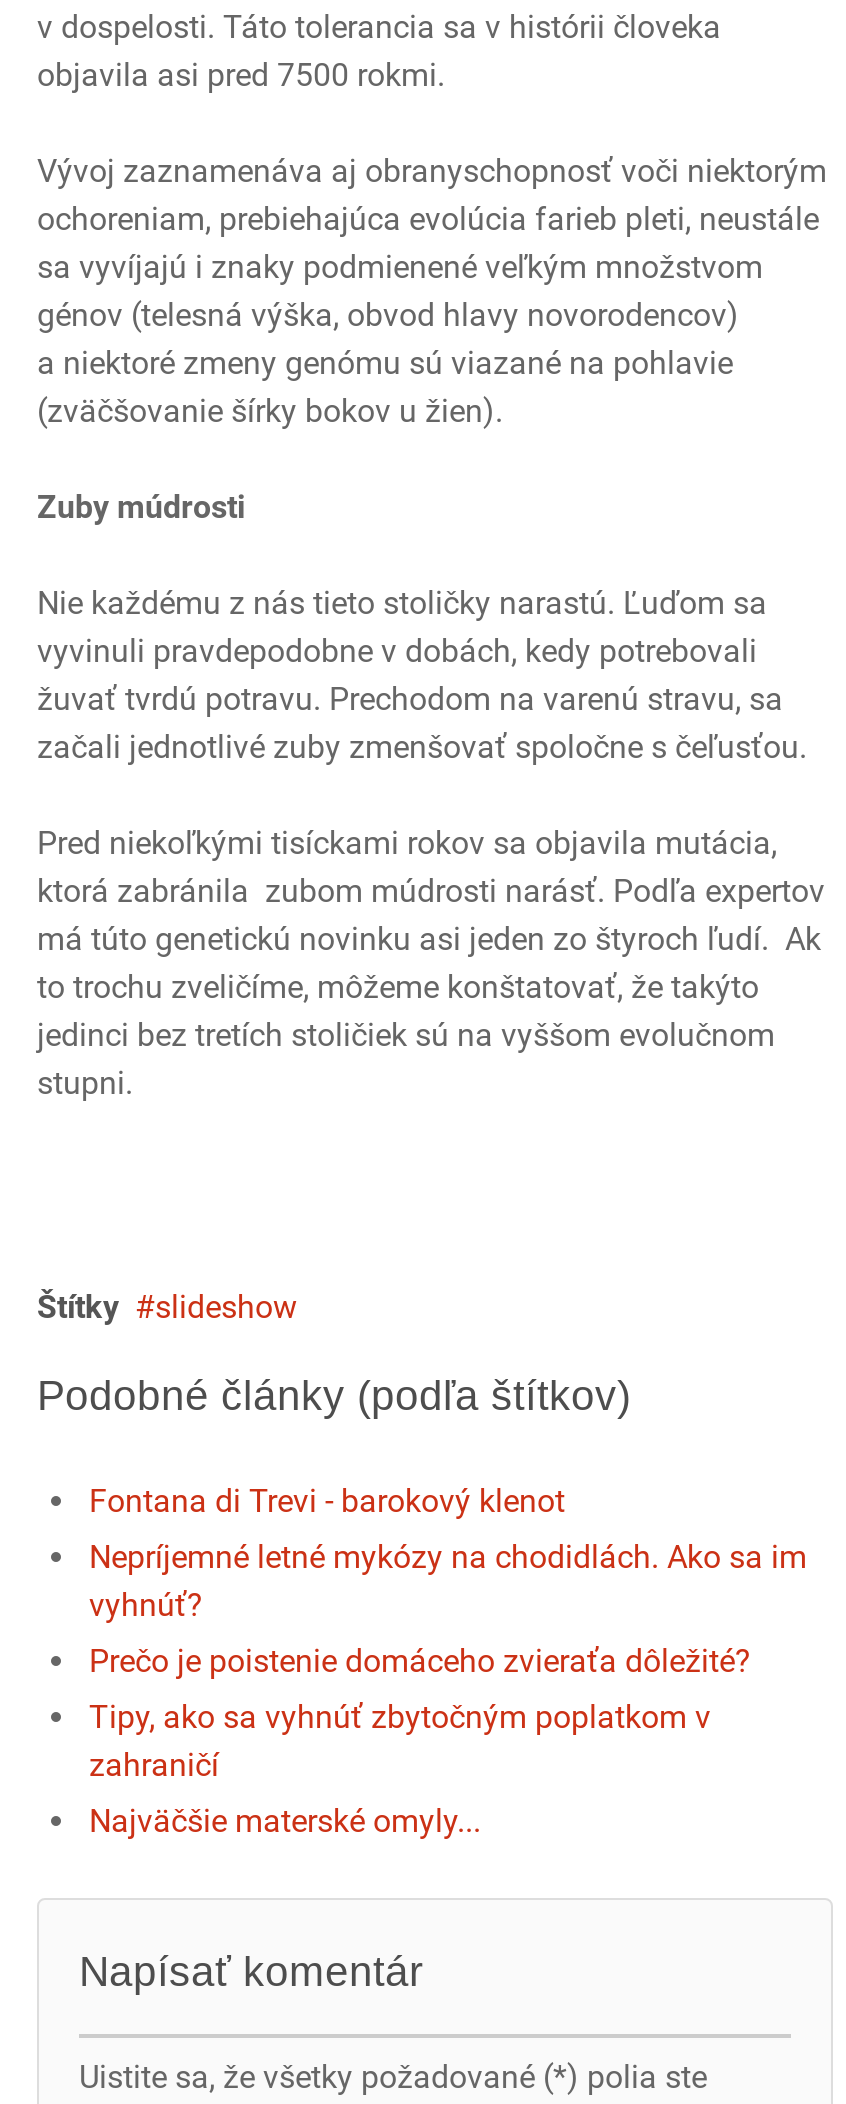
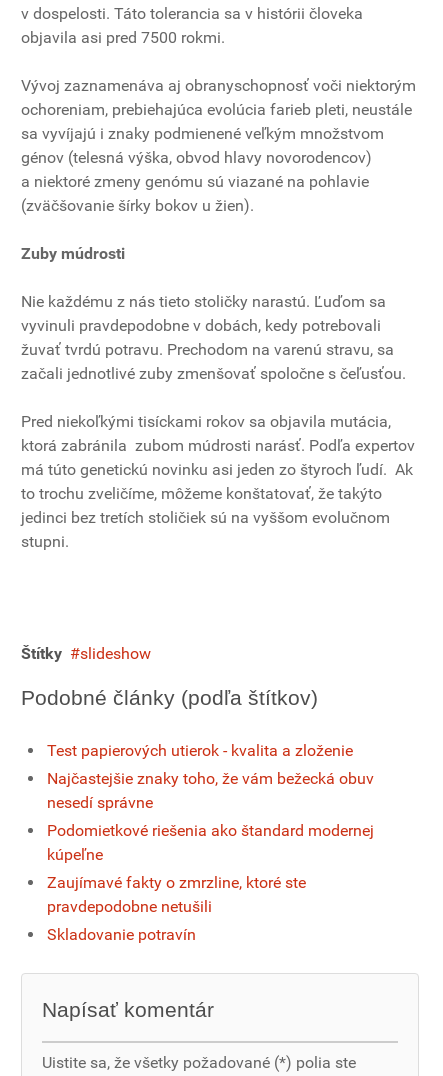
- Fontana di Trevi - barokový klenot
+ Test papierových utierok - kvalita a zloženie

- Nepríjemné letné mykózy na chodidlách. Ako sa im
- vyhnúť?
+ Najčastejšie znaky toho, že vám bežecká obuv
+ nesedí správne

- Prečo je poistenie domáceho zvieraťa dôležité?
+ Podomietkové riešenia ako štandard modernej
+ kúpeľne

- Tipy, ako sa vyhnúť zbytočným poplatkom v
- zahraničí
+ Zaujímavé fakty o zmrzline, ktoré ste
+ pravdepodobne netušili

- Najväčšie materské omyly...
+ Skladovanie potravín
